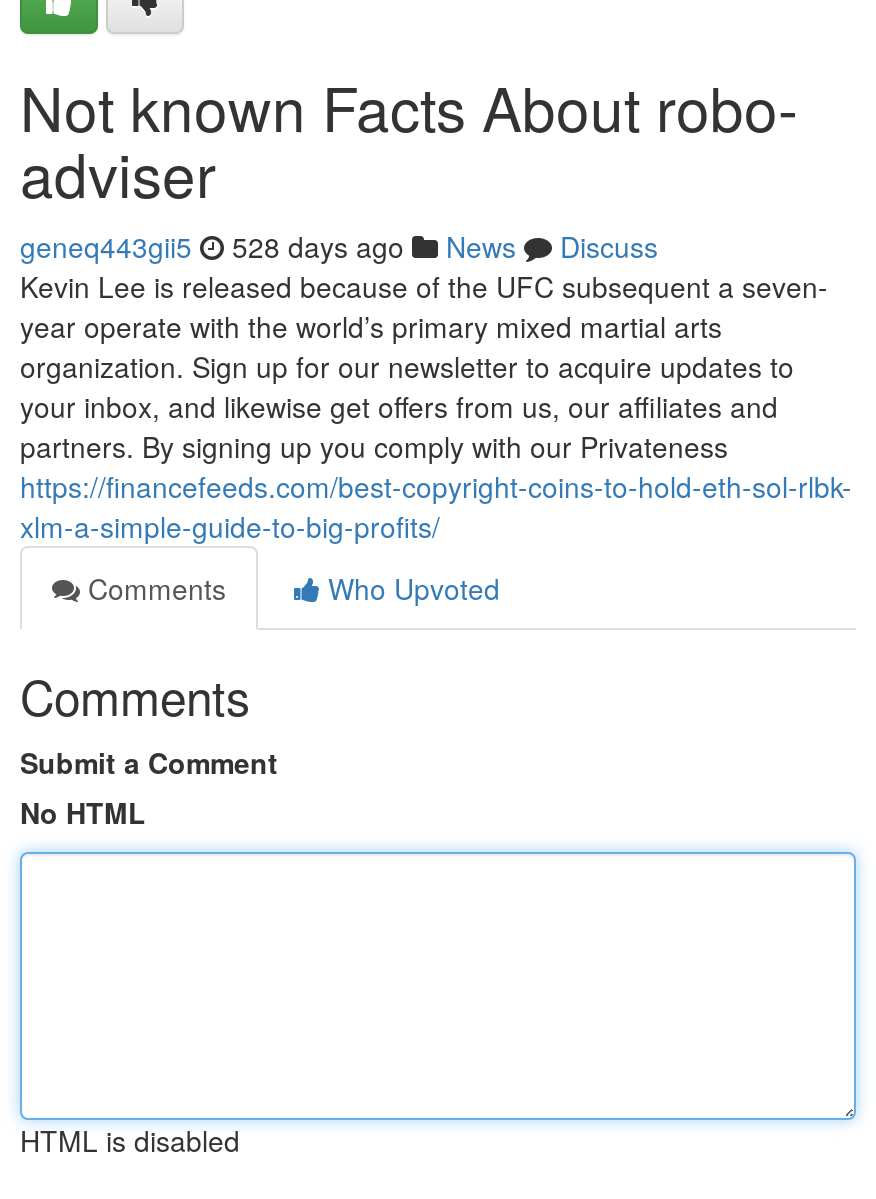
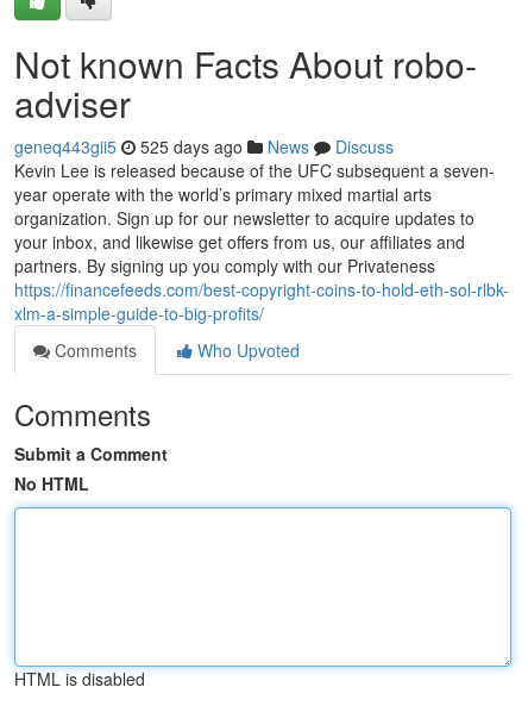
- geneq443gii5 528 days ago News Discuss
+ geneq443gii5 525 days ago News Discuss
